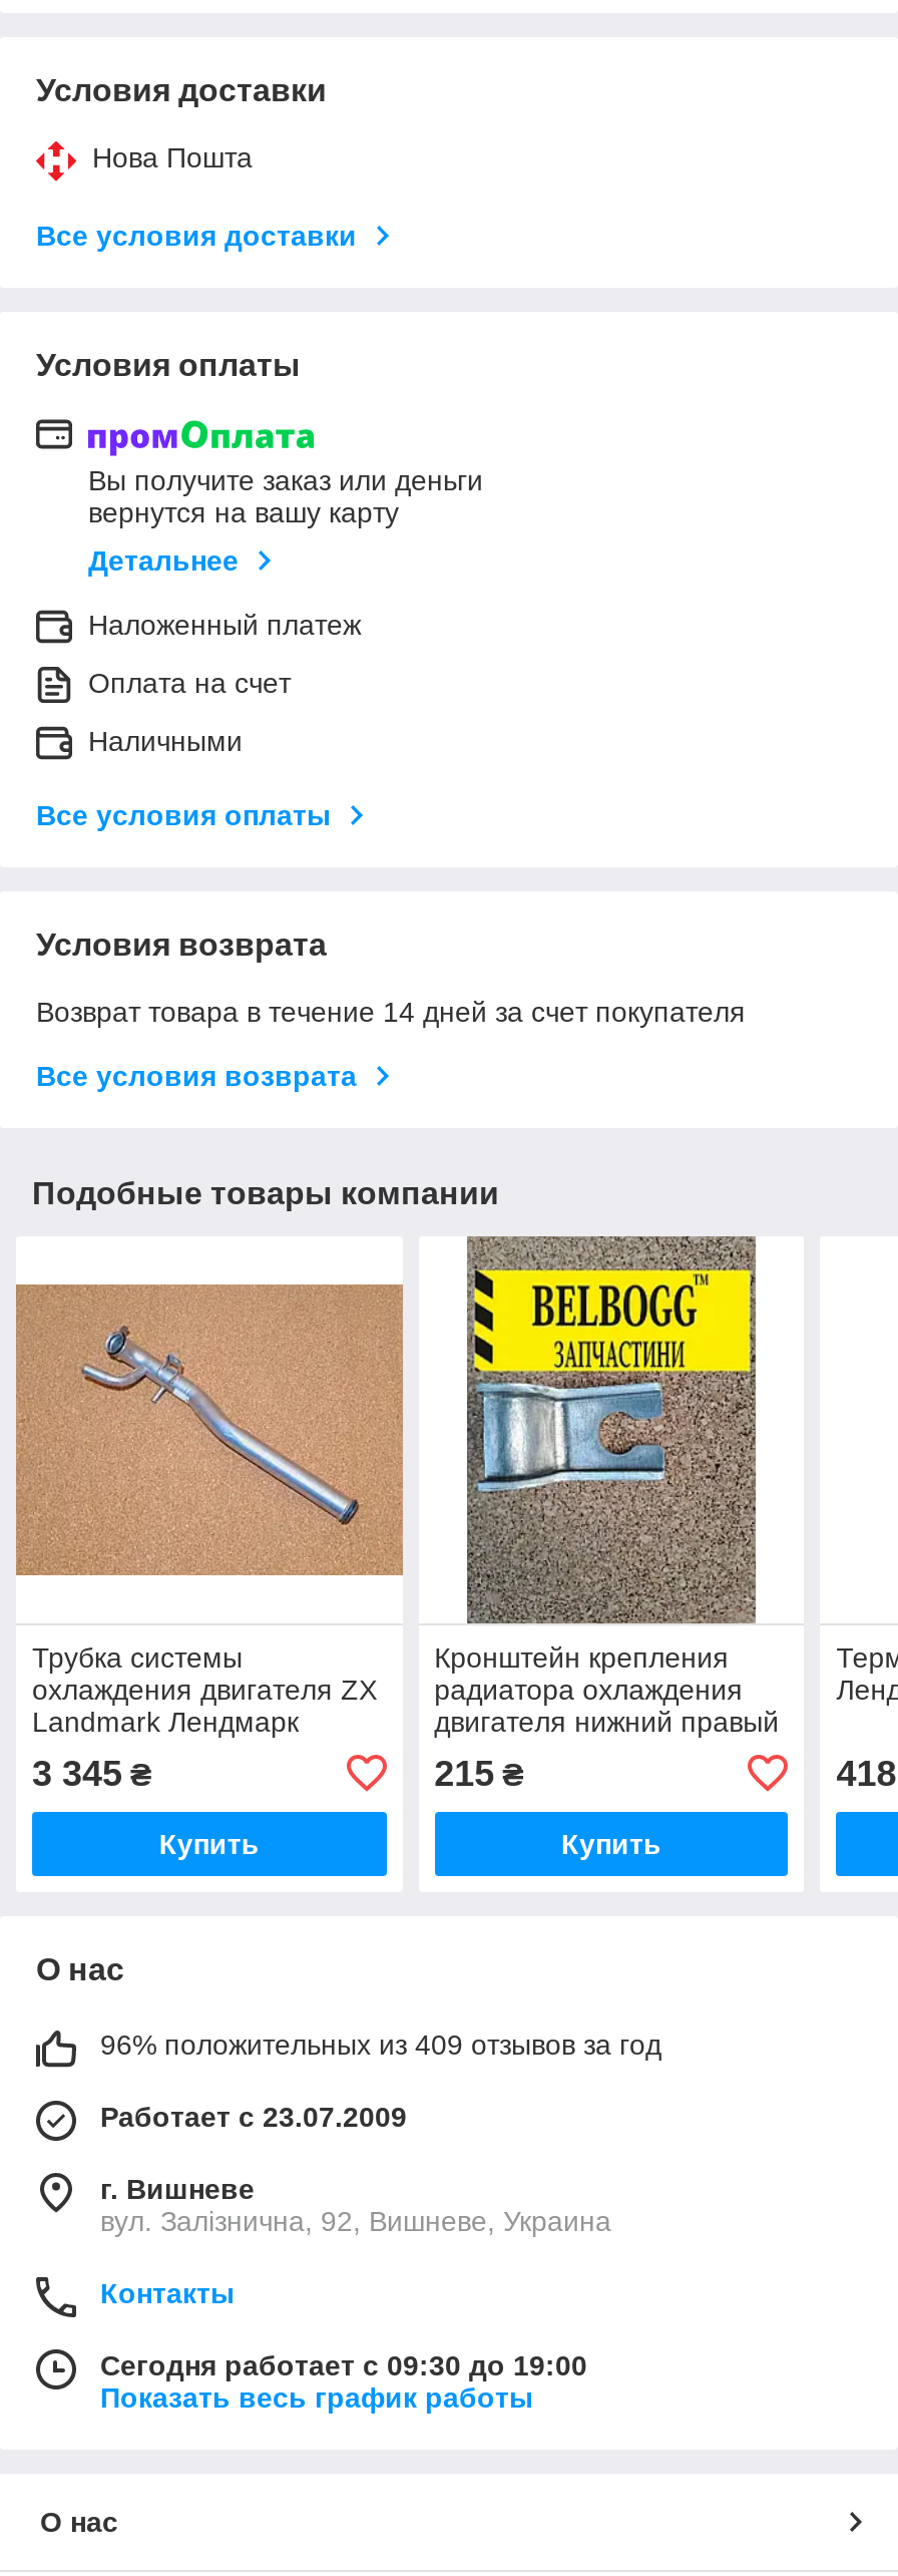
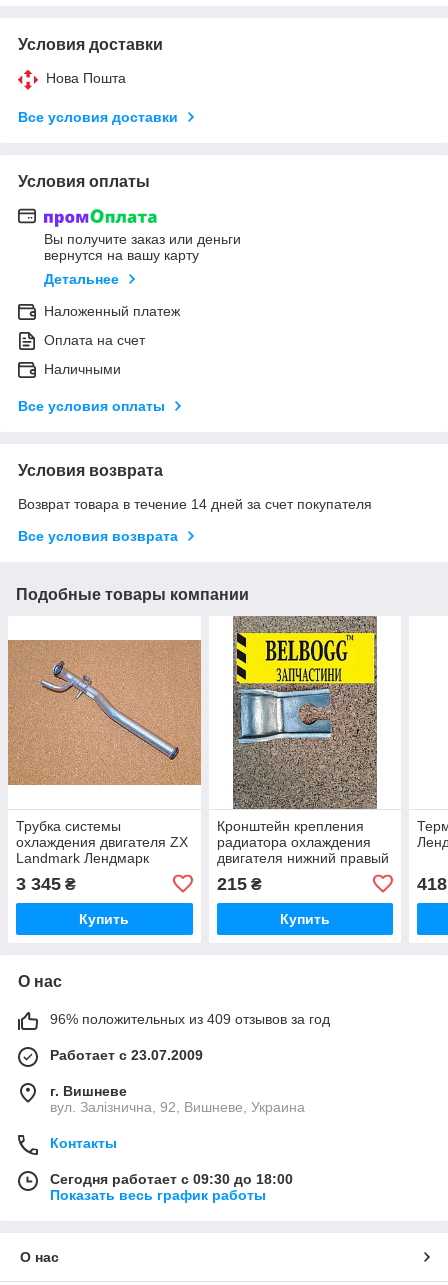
- Сегодня работает с 09:30 до 19:00
+ Сегодня работает с 09:30 до 18:00
